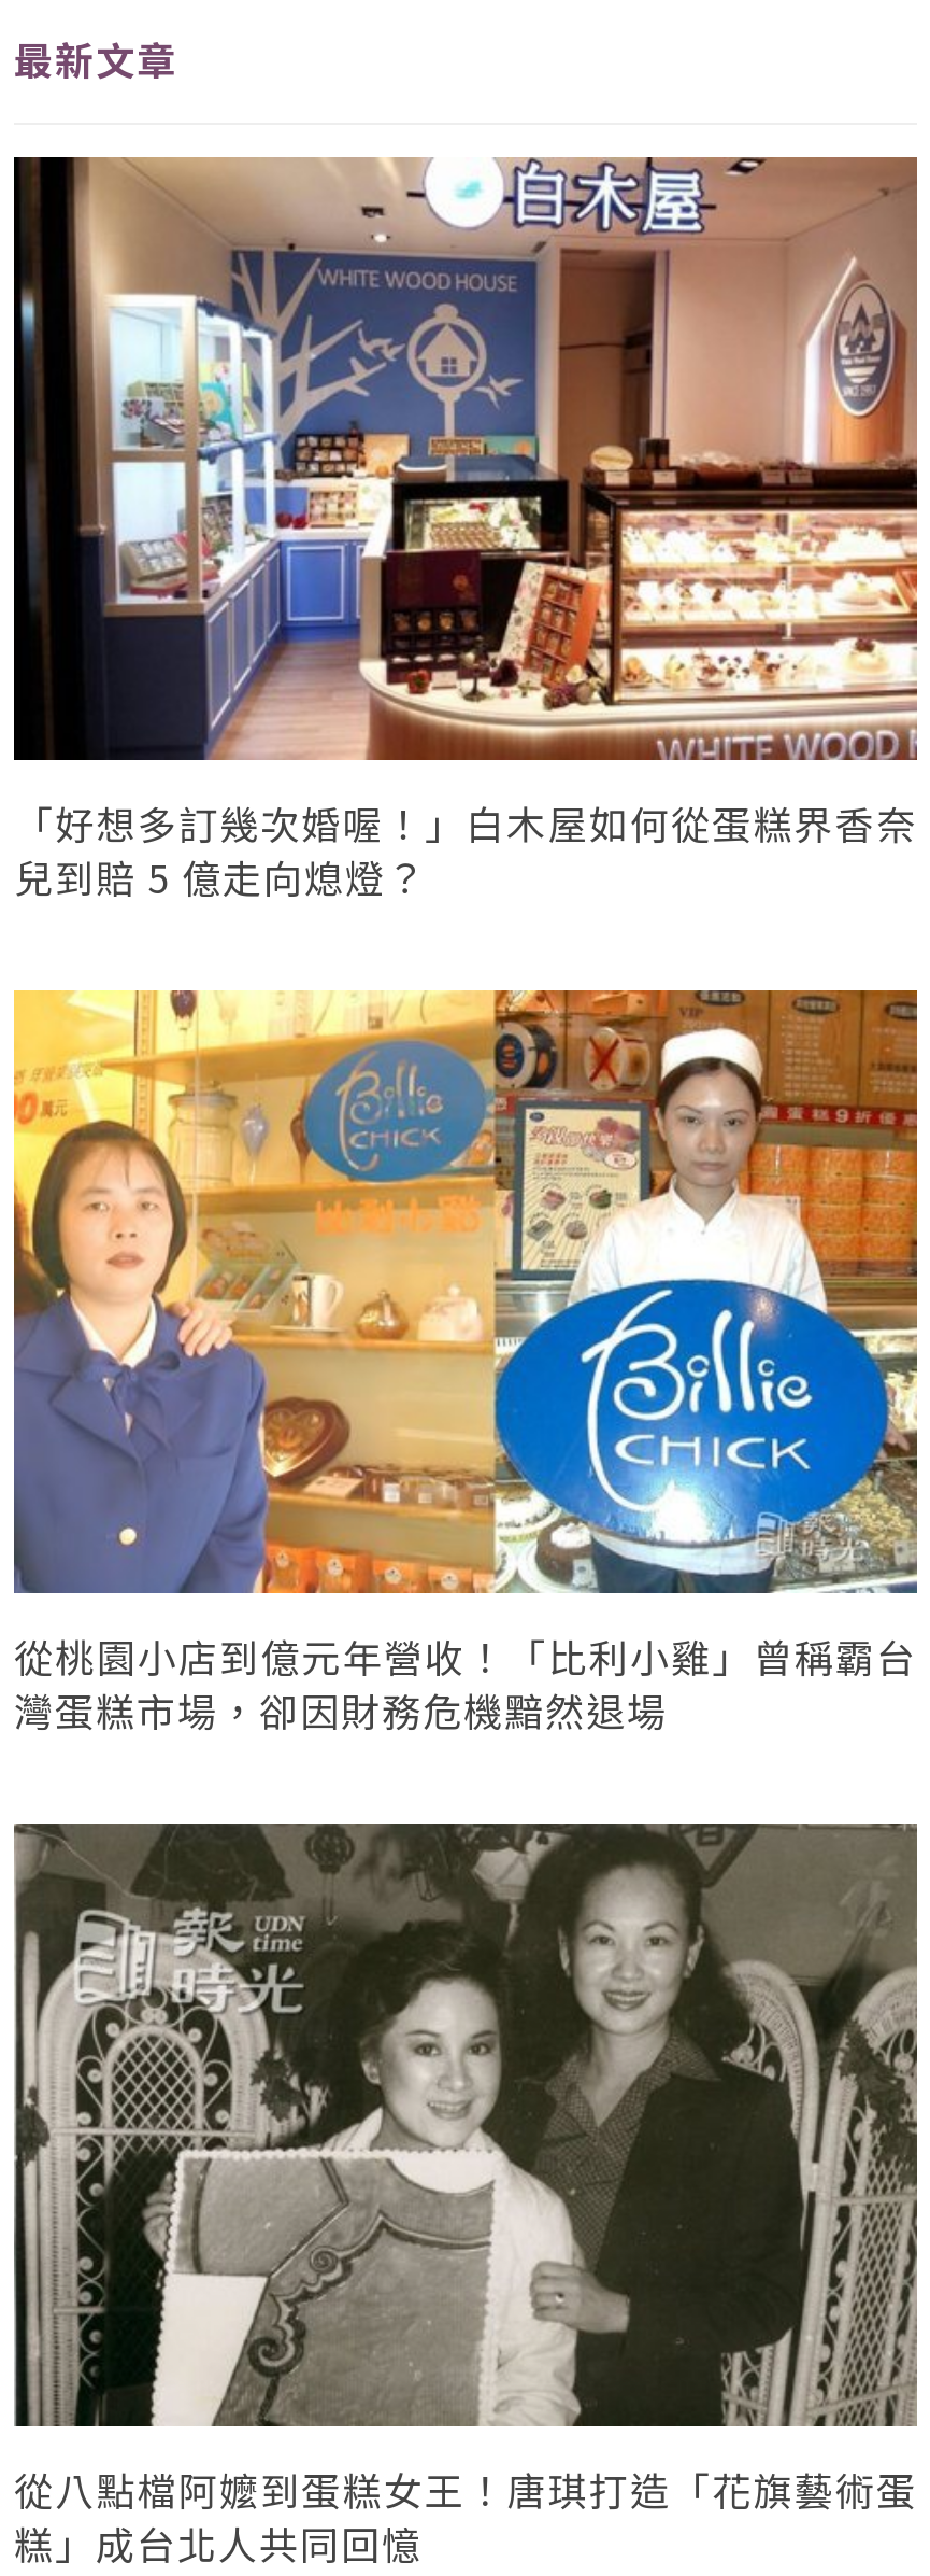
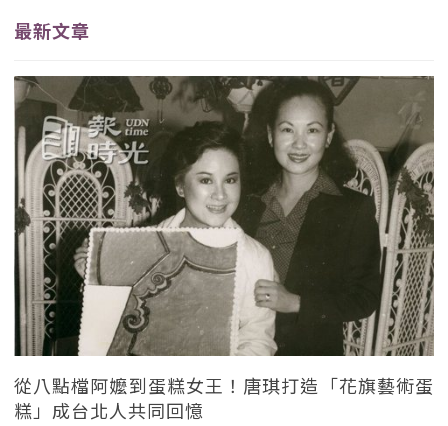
- [image]
- 「好想多訂幾次婚喔！」白木屋如何從蛋糕界香奈
- 兒到賠 5 億走向熄燈？

- [image]
- 從桃園小店到億元年營收！「比利小雞」曾稱霸台
- 灣蛋糕市場，卻因財務危機黯然退場
